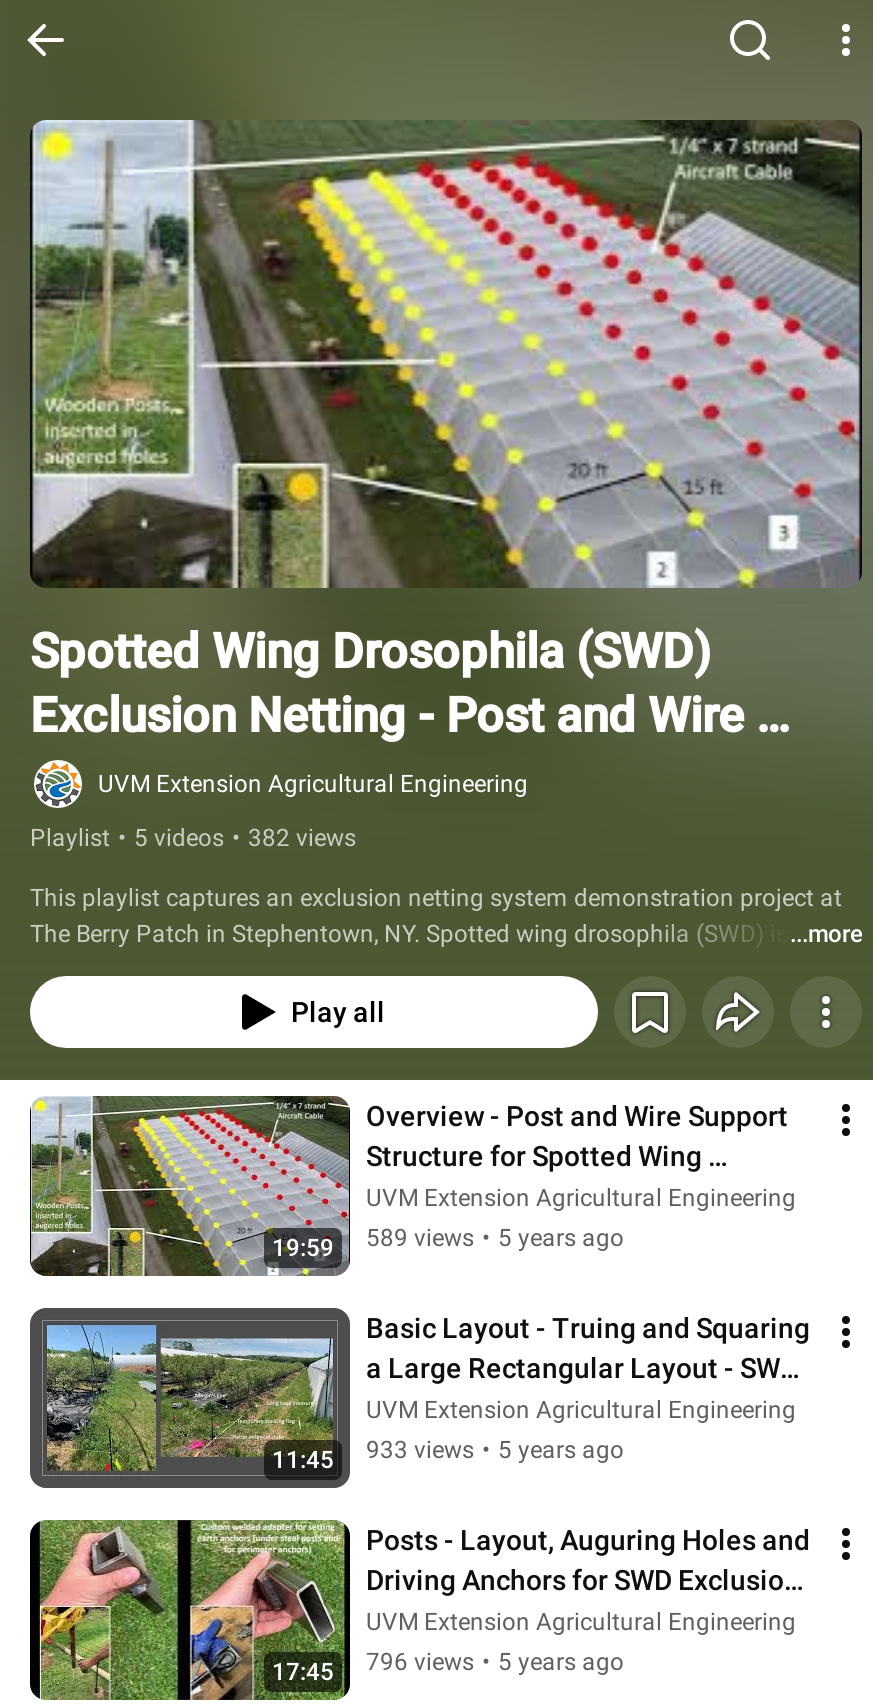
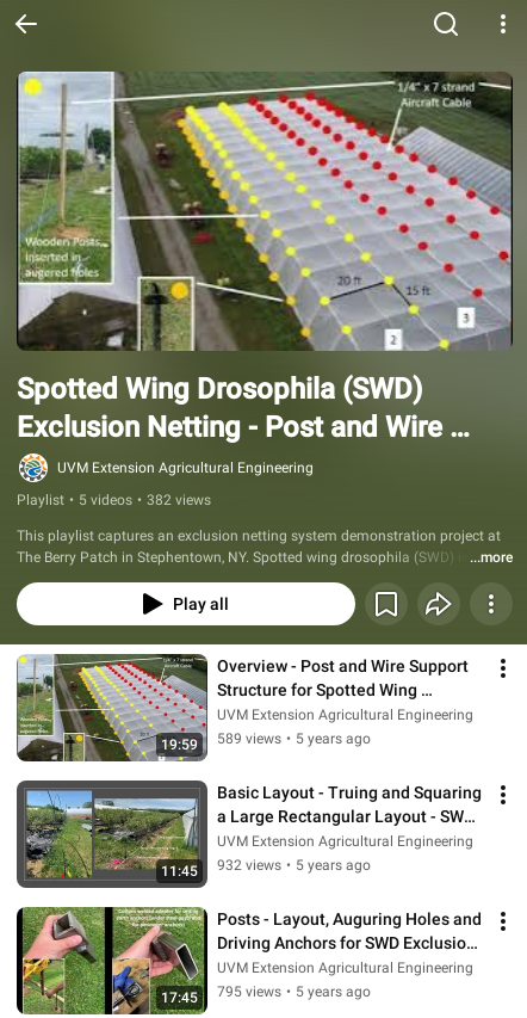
- 933 views • 5 years ago
+ 932 views • 5 years ago

- 796 views • 5 years ago
+ 795 views • 5 years ago
